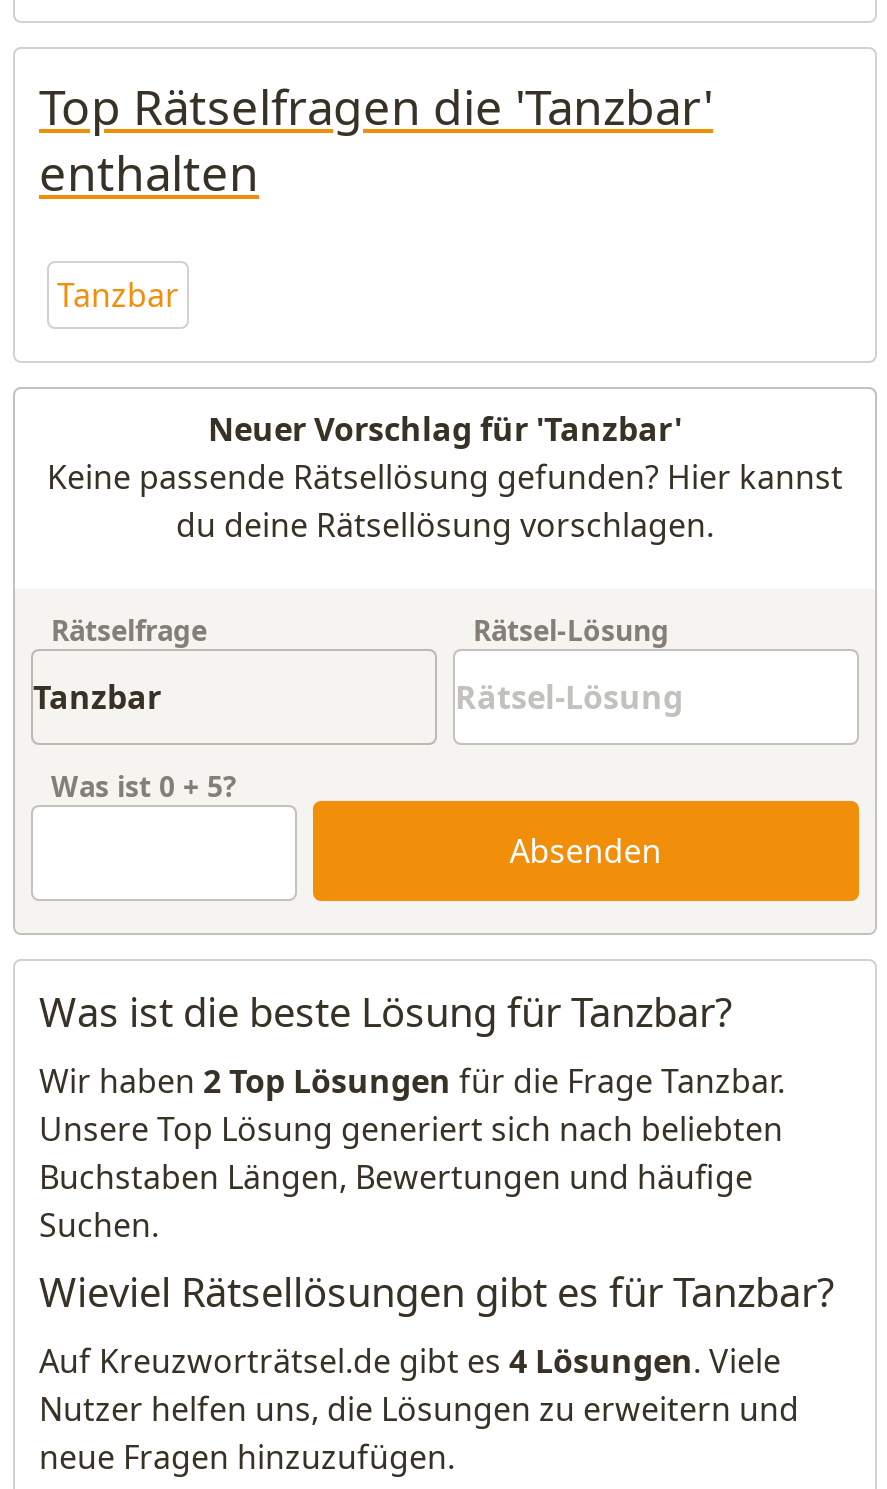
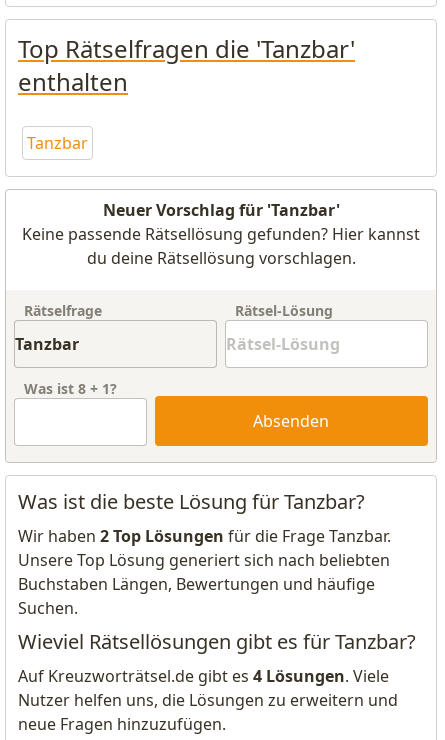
- Was ist 0 + 5?
+ Was ist 8 + 1?
